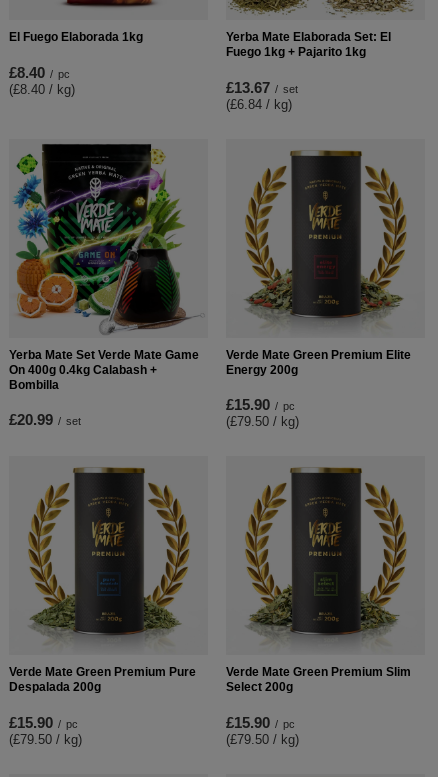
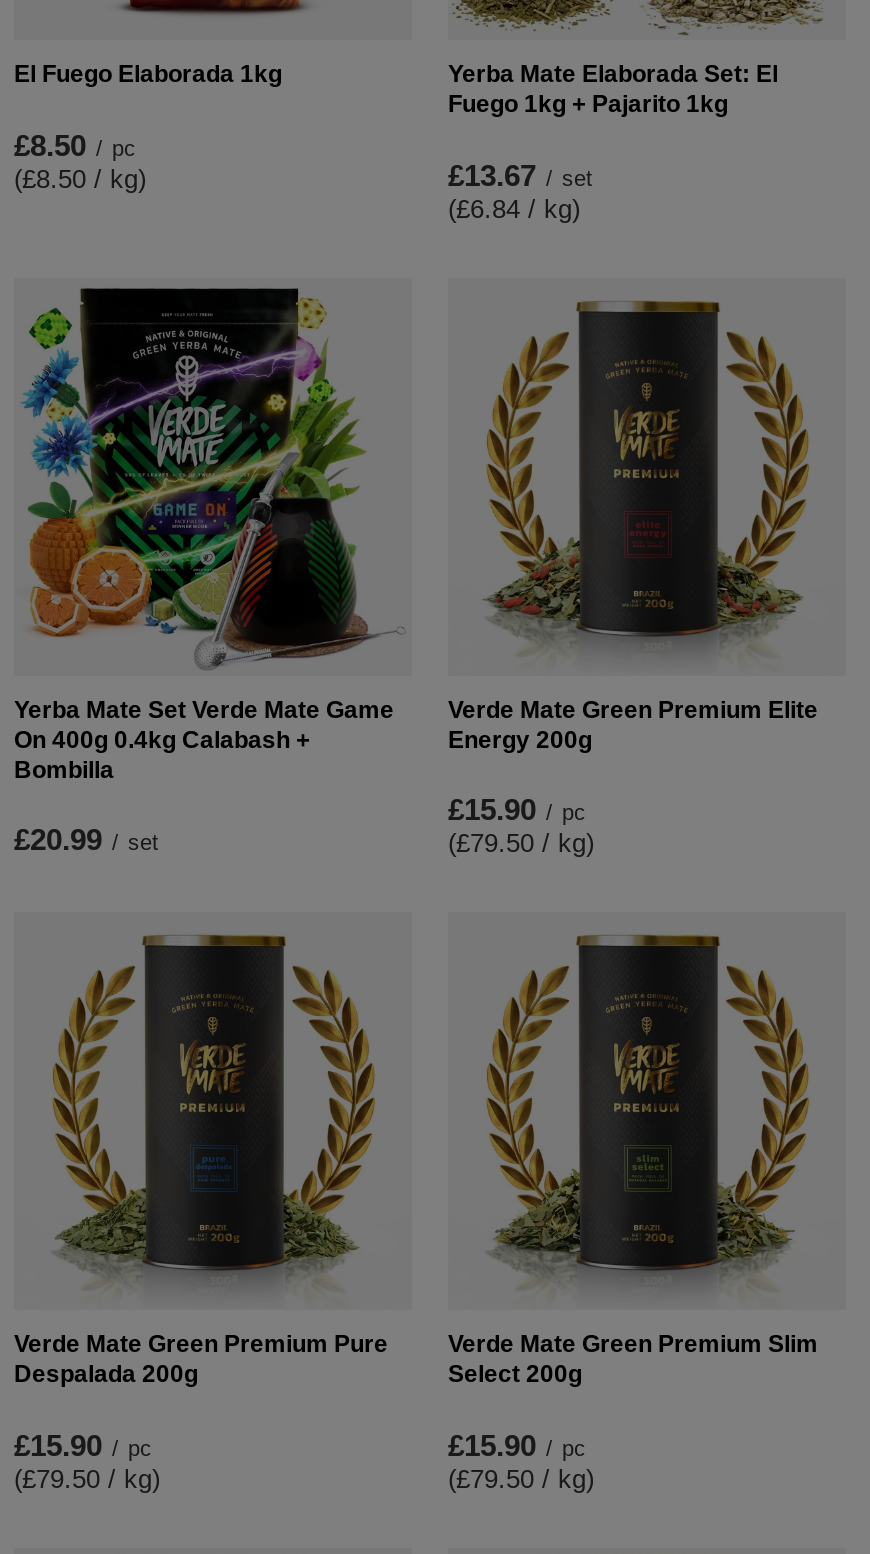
- £8.40 / pc
+ £8.50 / pc

- (£8.40 / kg)
+ (£8.50 / kg)
